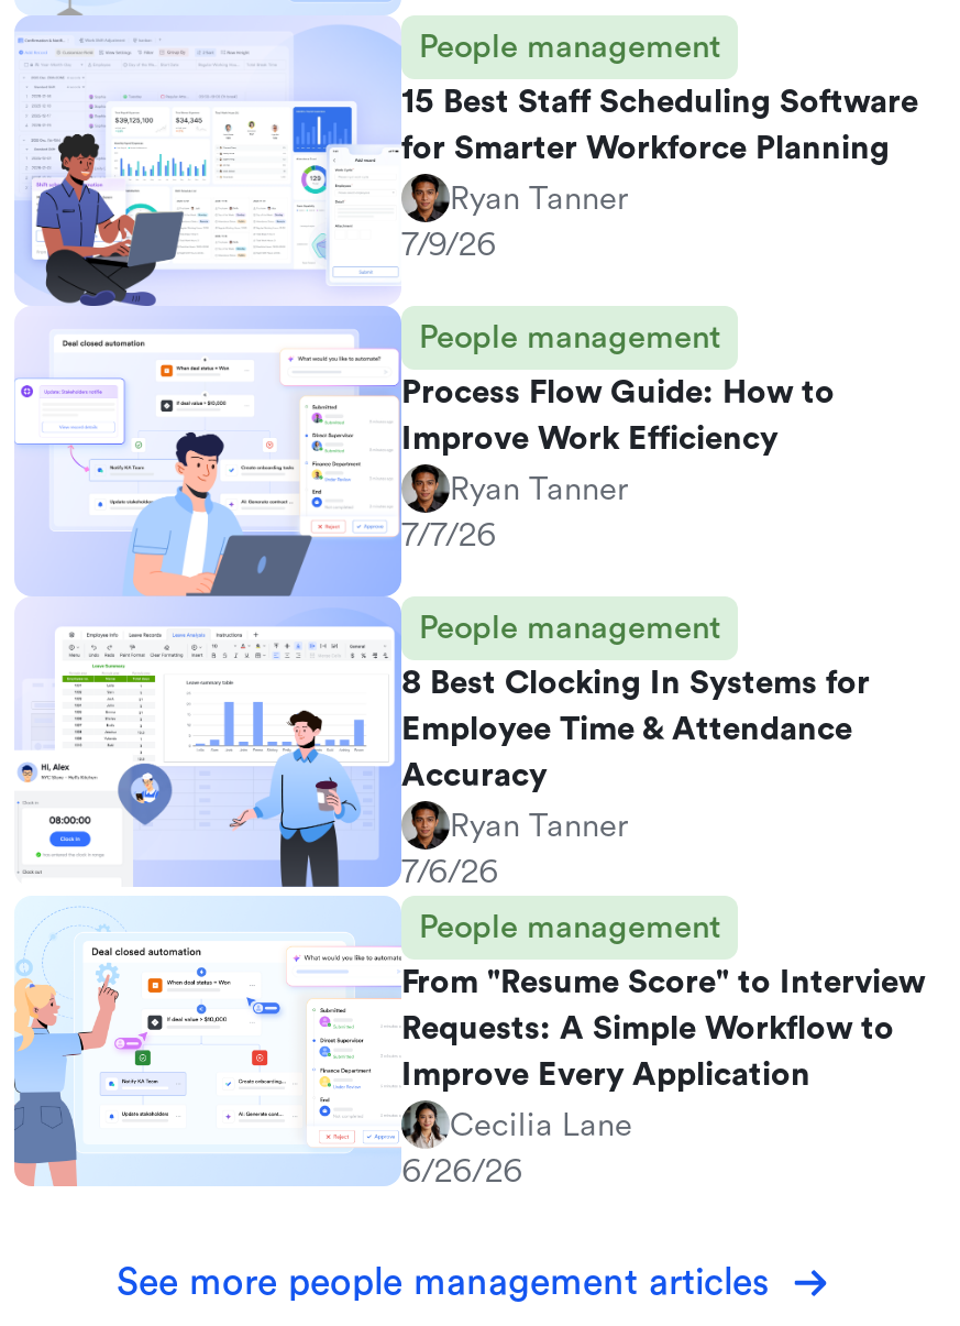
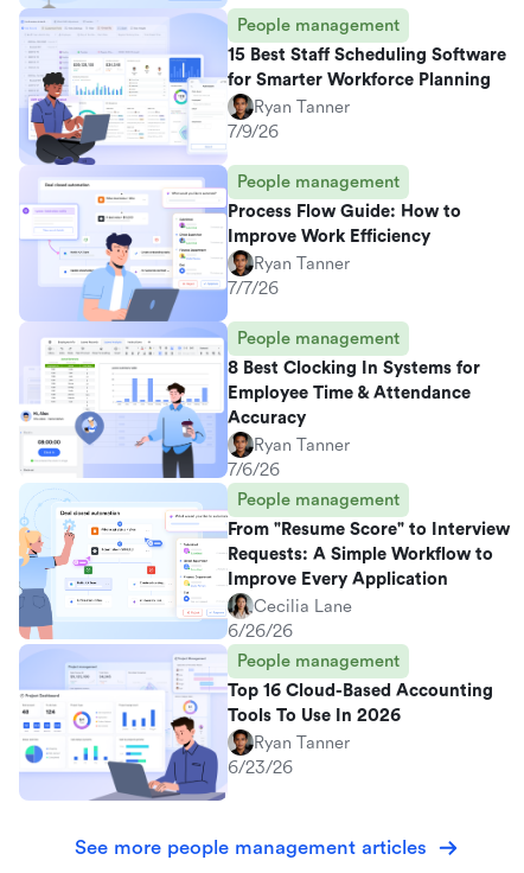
+ [image]
+ People management
+ Top 16 Cloud-Based Accounting
+ Tools To Use In 2026
+ Ryan Tanner
+ 6/23/26
